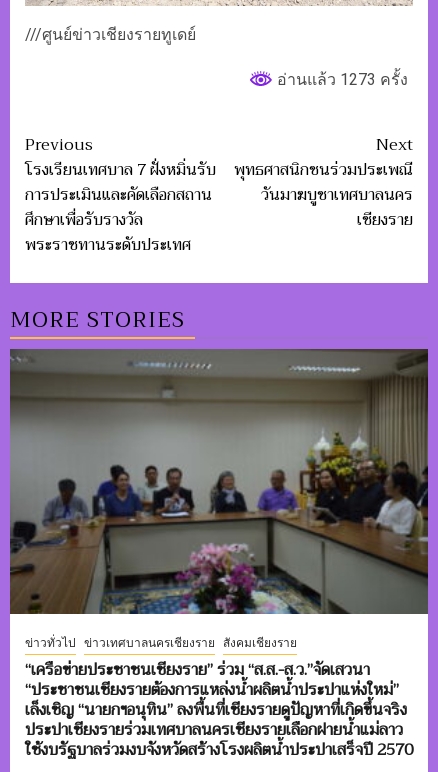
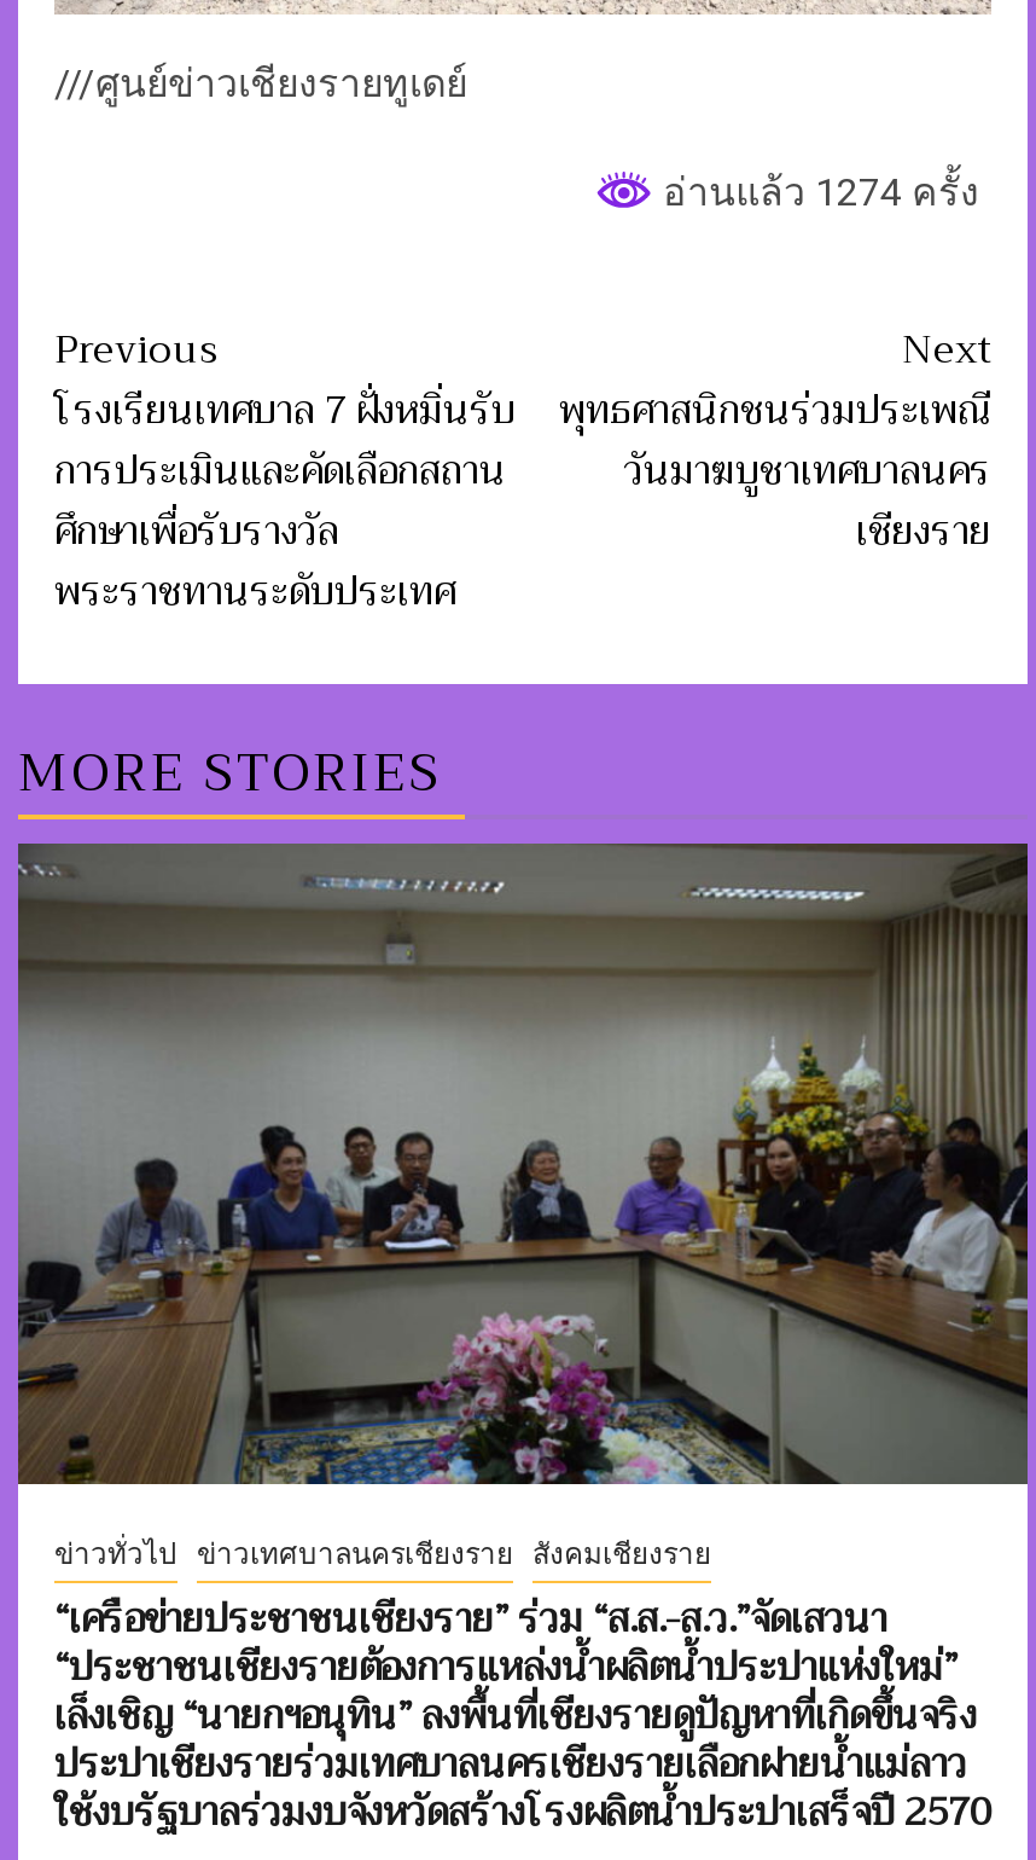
- อ่านแล้ว 1273 ครั้ง
+ อ่านแล้ว 1274 ครั้ง
